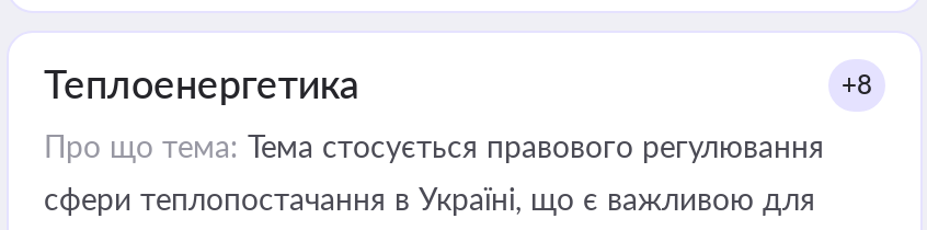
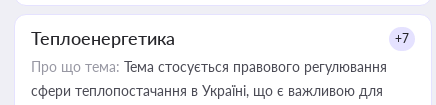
- +8
+ +7
